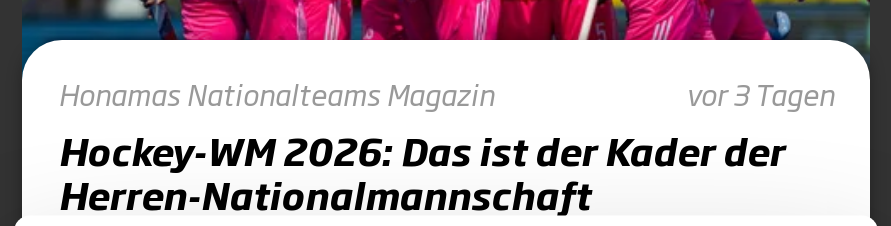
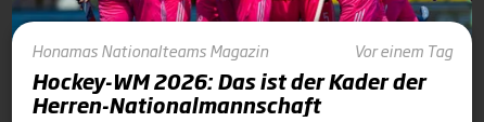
- vor 3 Tagen
+ Vor einem Tag
